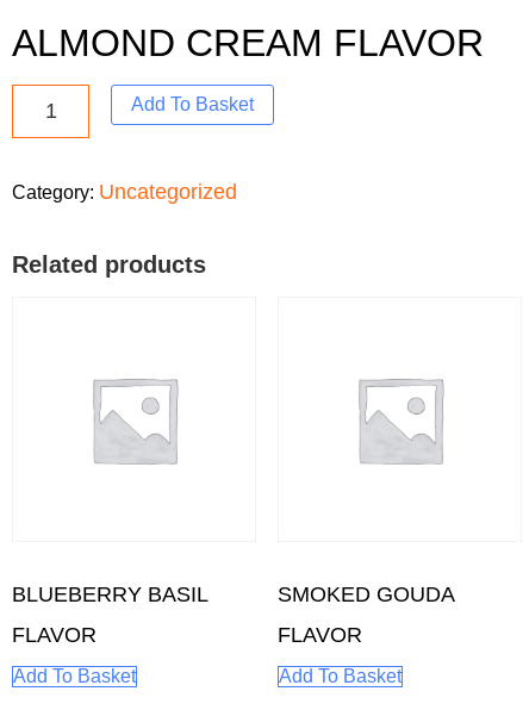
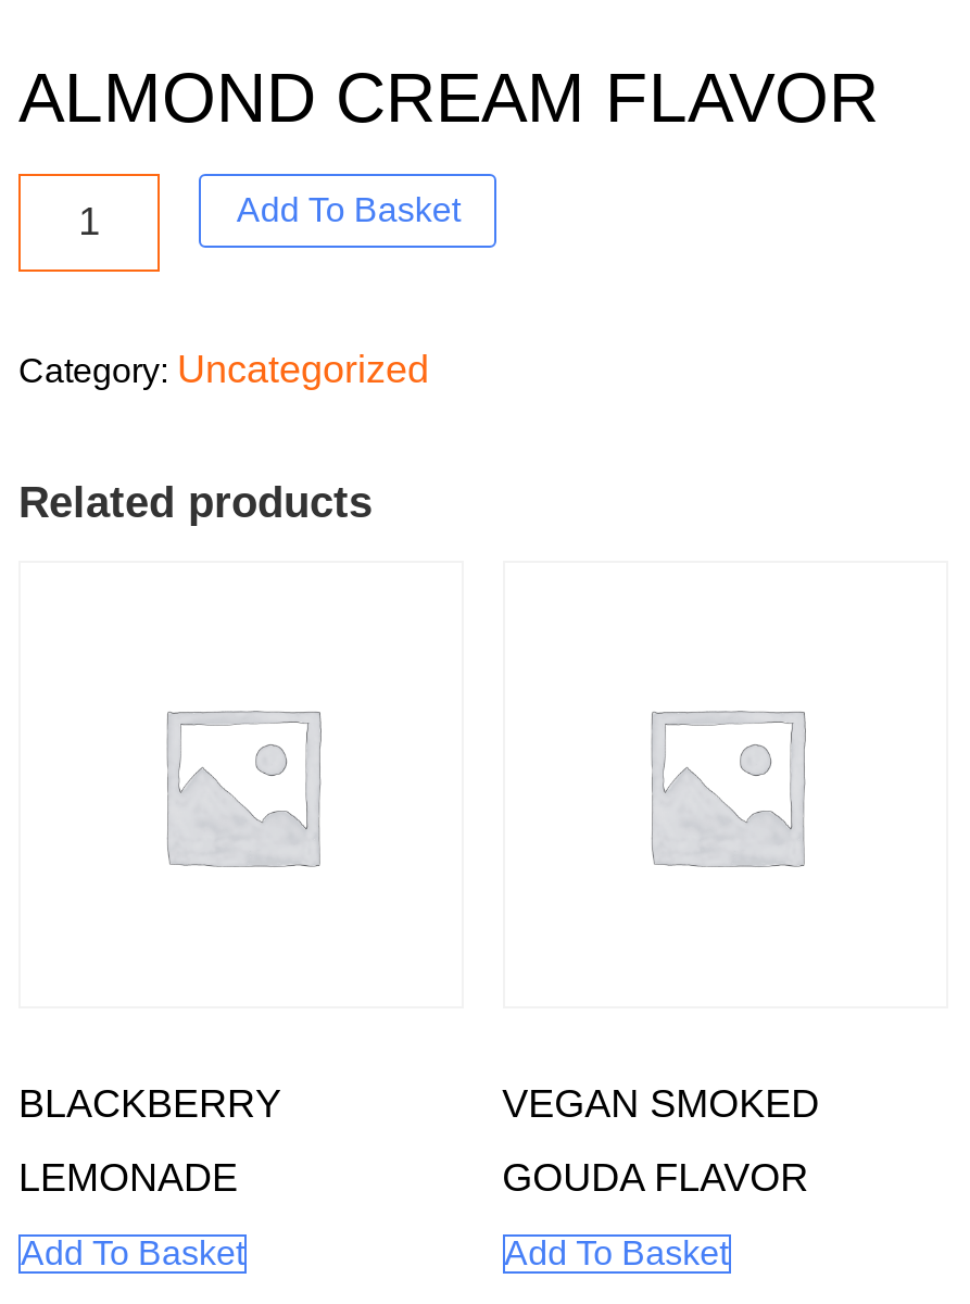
- BLUEBERRY BASIL
+ BLACKBERRY

- SMOKED GOUDA
+ VEGAN SMOKED

- FLAVOR
+ LEMONADE

- FLAVOR
+ GOUDA FLAVOR
